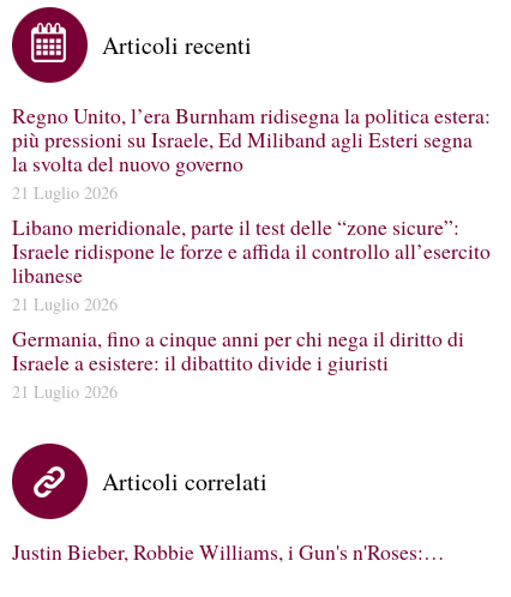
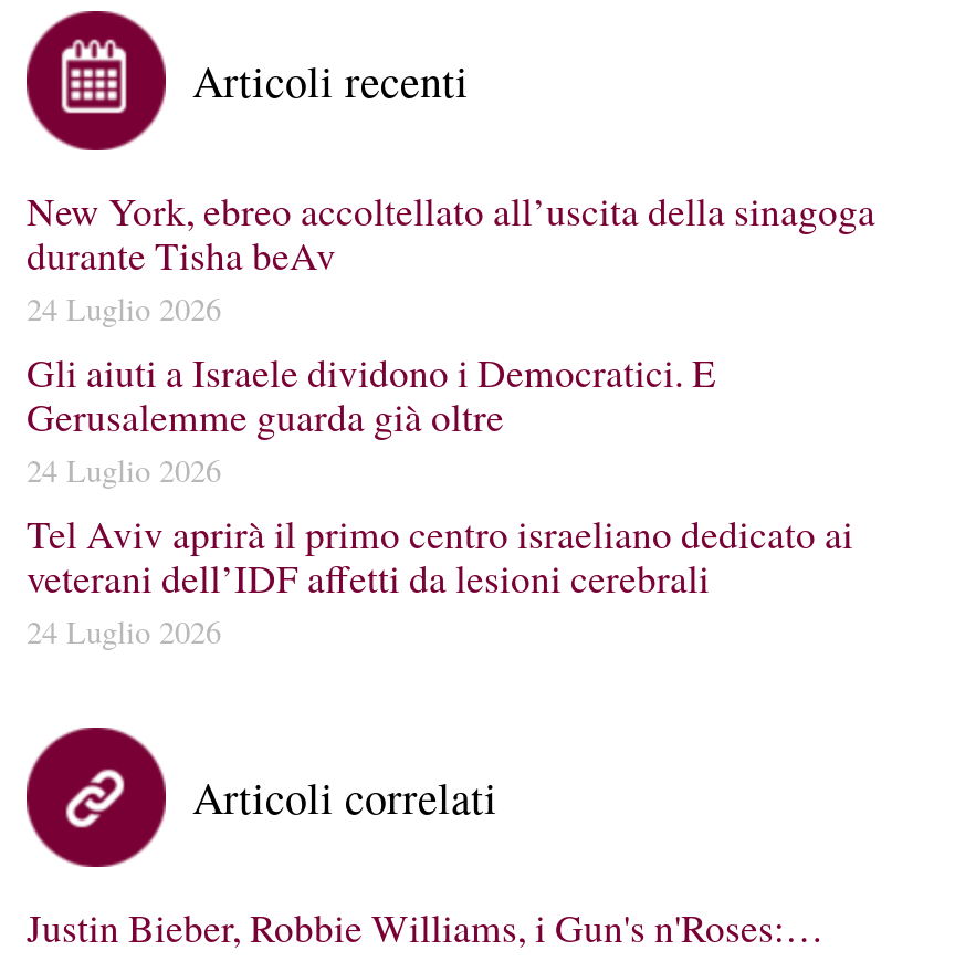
- Regno Unito, l’era Burnham ridisegna la politica estera:
- più pressioni su Israele, Ed Miliband agli Esteri segna
- la svolta del nuovo governo
- 21 Luglio 2026
- Libano meridionale, parte il test delle “zone sicure”:
- Israele ridispone le forze e affida il controllo all’esercito
- libanese
- 21 Luglio 2026
- Germania, fino a cinque anni per chi nega il diritto di
- Israele a esistere: il dibattito divide i giuristi
- 21 Luglio 2026
+ New York, ebreo accoltellato all’uscita della sinagoga
+ durante Tisha beAv
+ 24 Luglio 2026
+ Gli aiuti a Israele dividono i Democratici. E
+ Gerusalemme guarda già oltre
+ 24 Luglio 2026
+ Tel Aviv aprirà il primo centro israeliano dedicato ai
+ veterani dell’IDF affetti da lesioni cerebrali
+ 24 Luglio 2026
